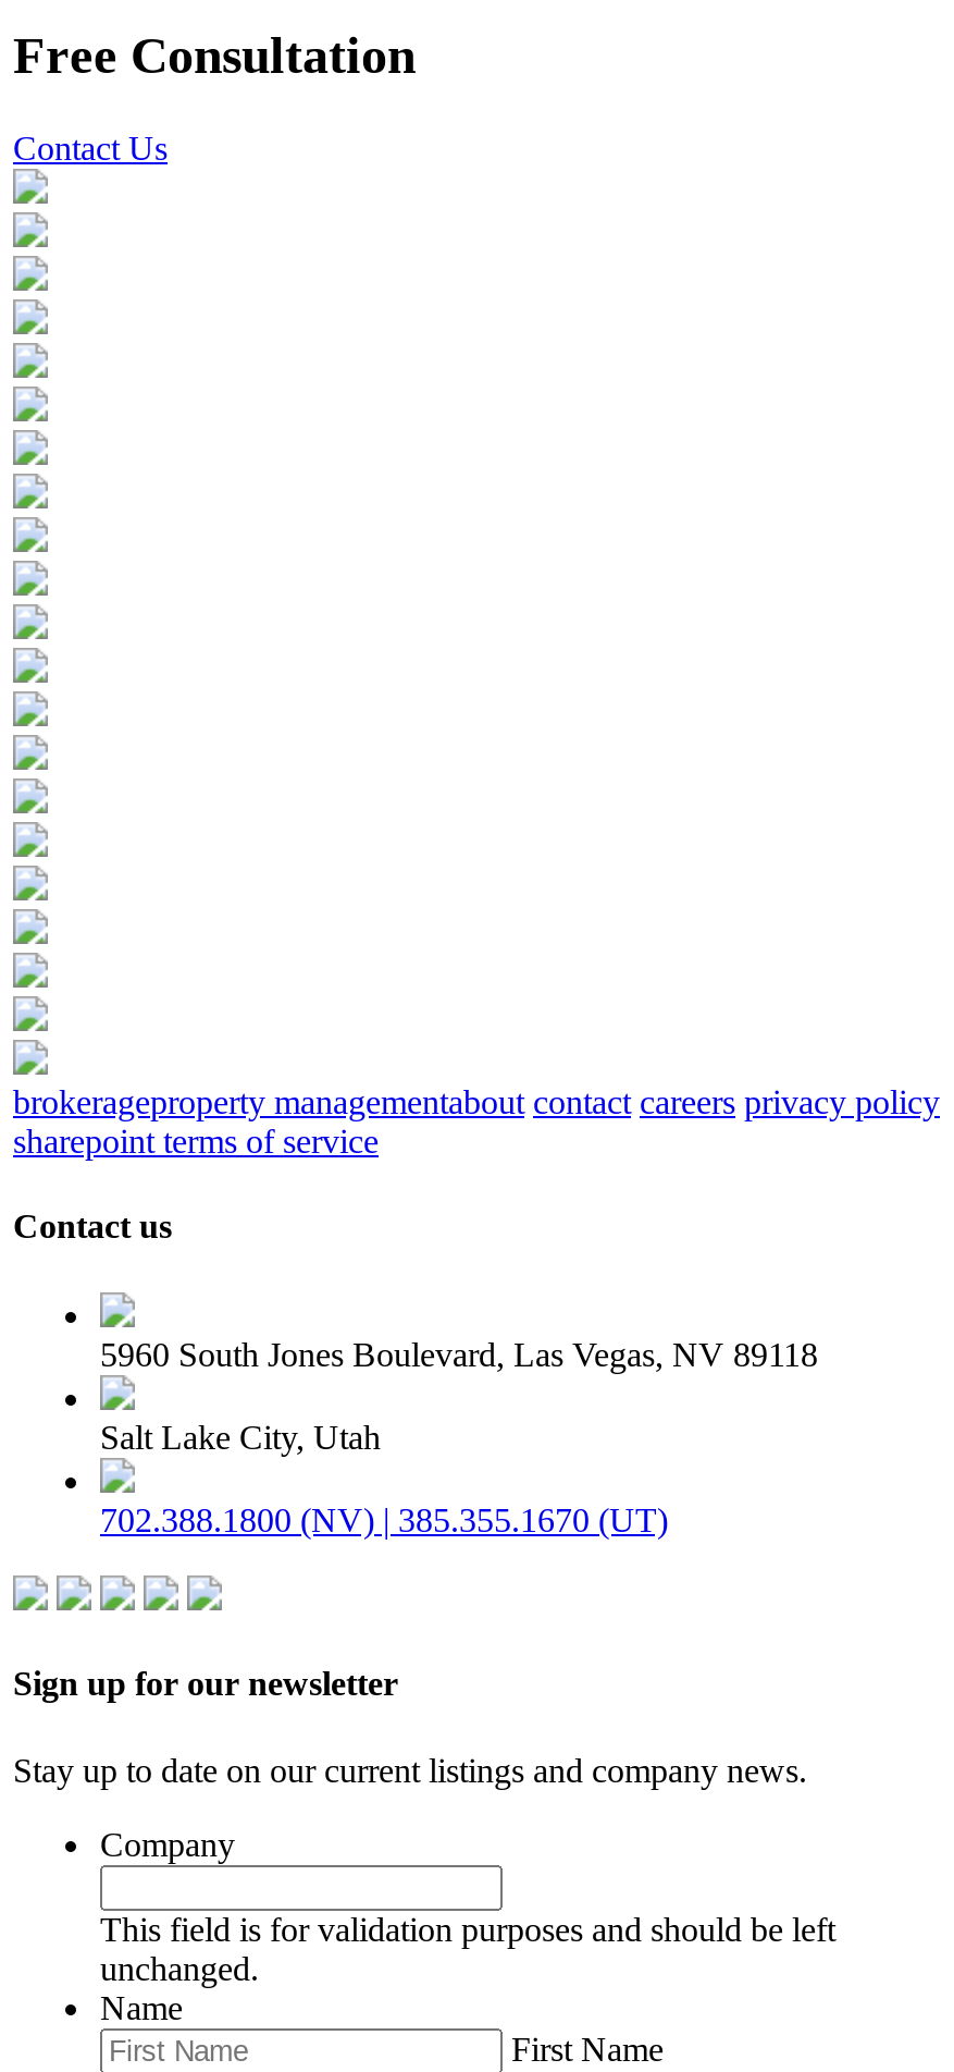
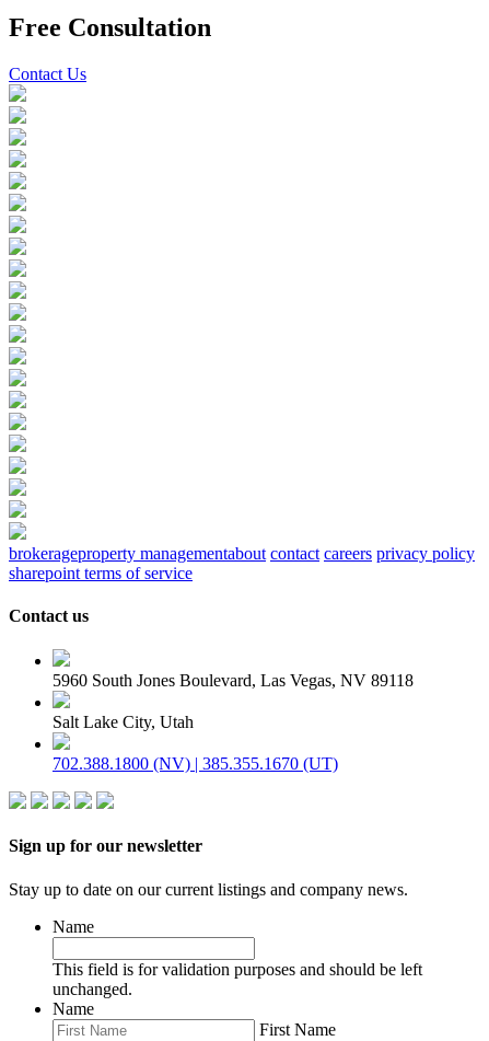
- Company
+ Name
